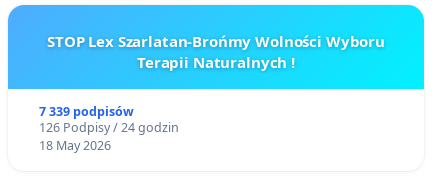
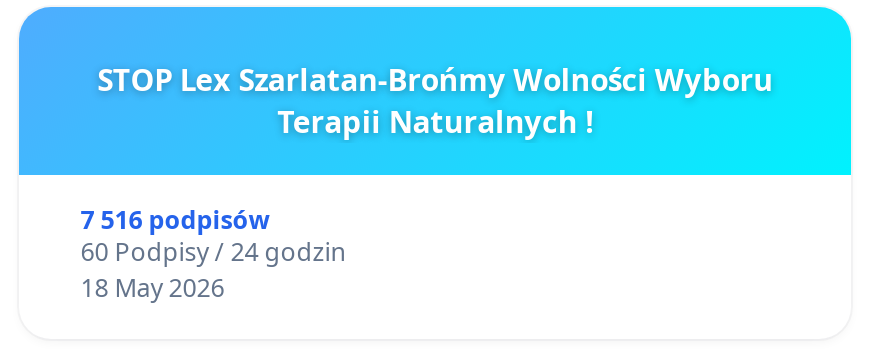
- 7 339 podpisów
+ 7 516 podpisów

- 126 Podpisy / 24 godzin
+ 60 Podpisy / 24 godzin
